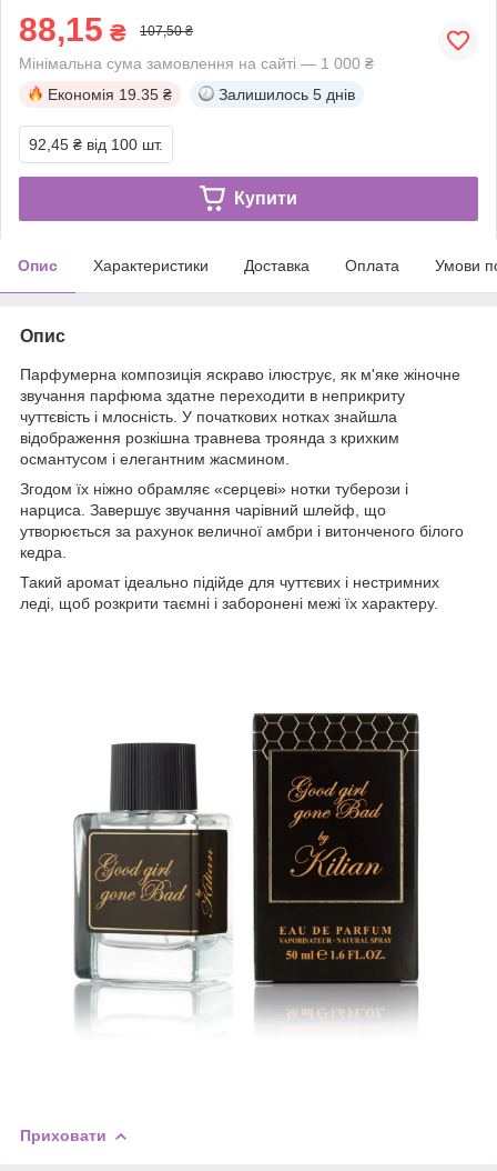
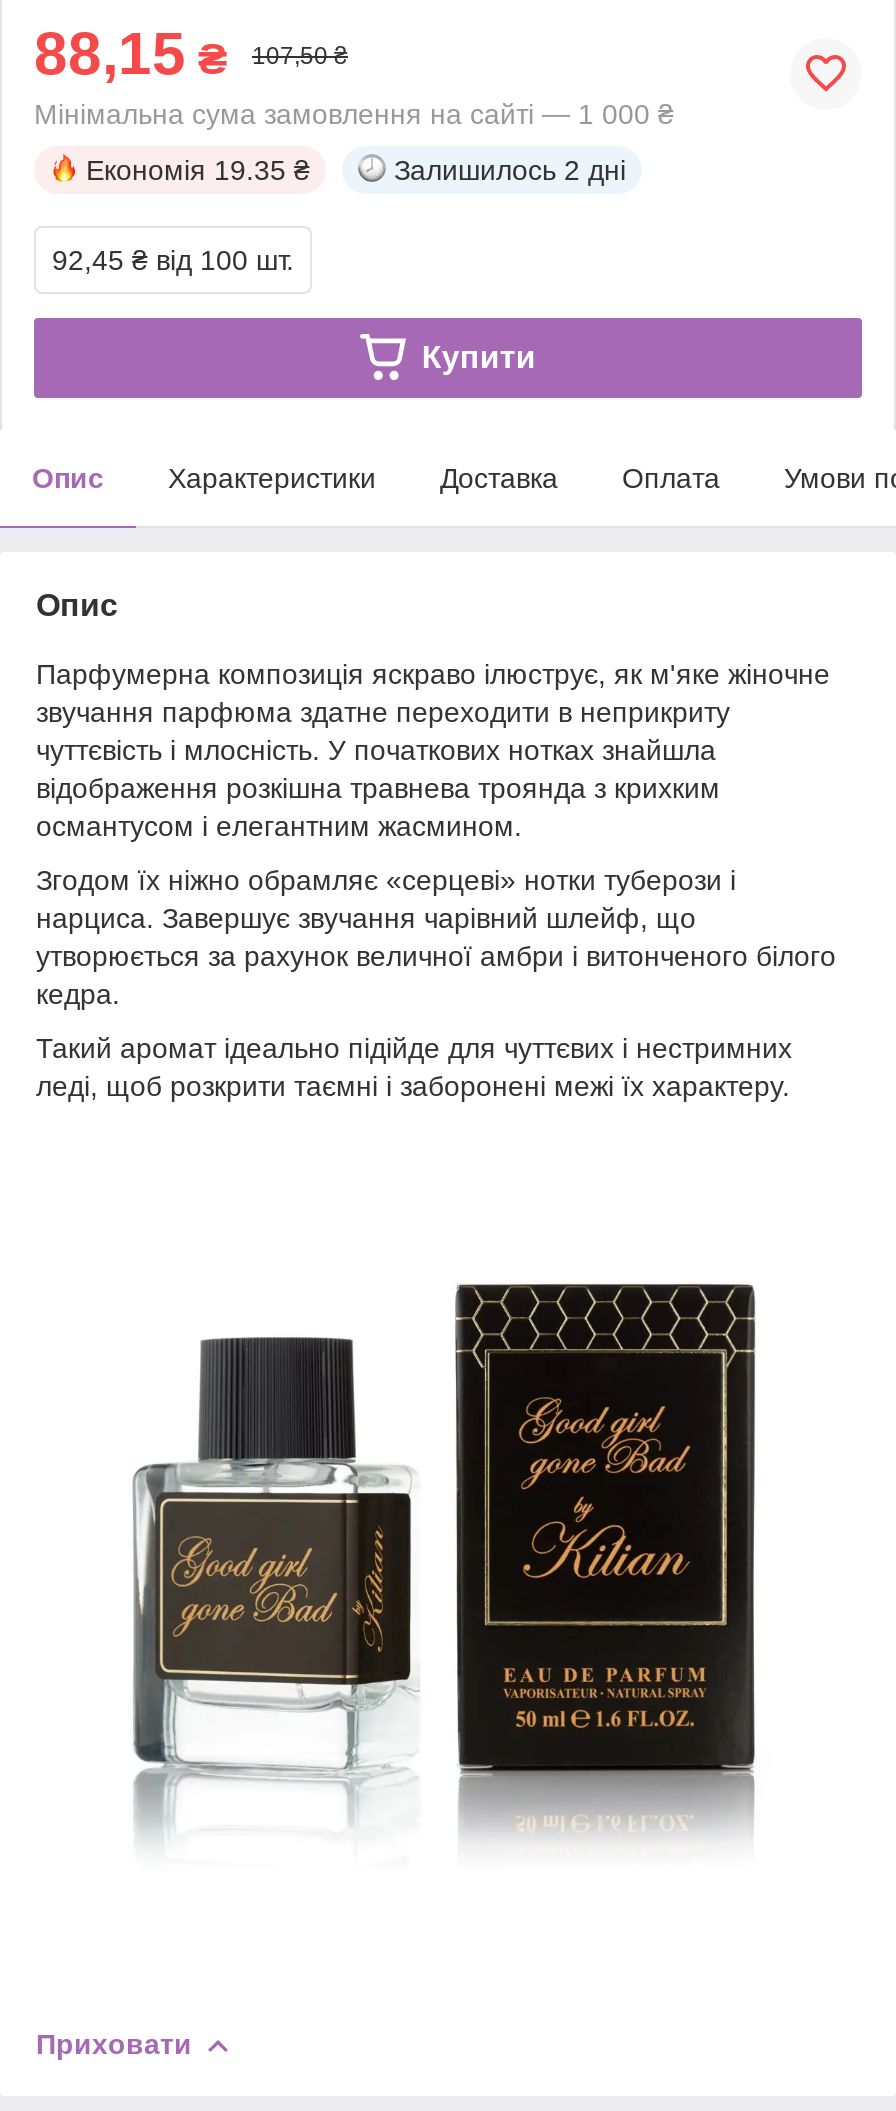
- Залишилось 5 днів
+ Залишилось 2 дні
